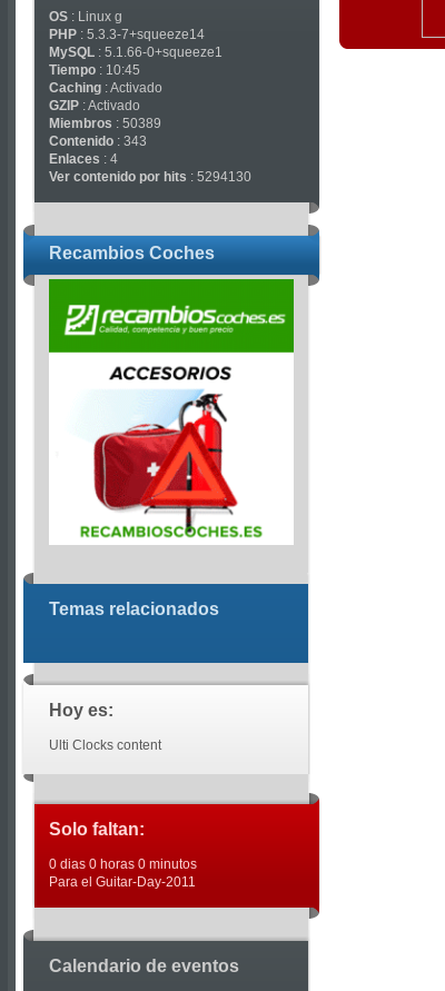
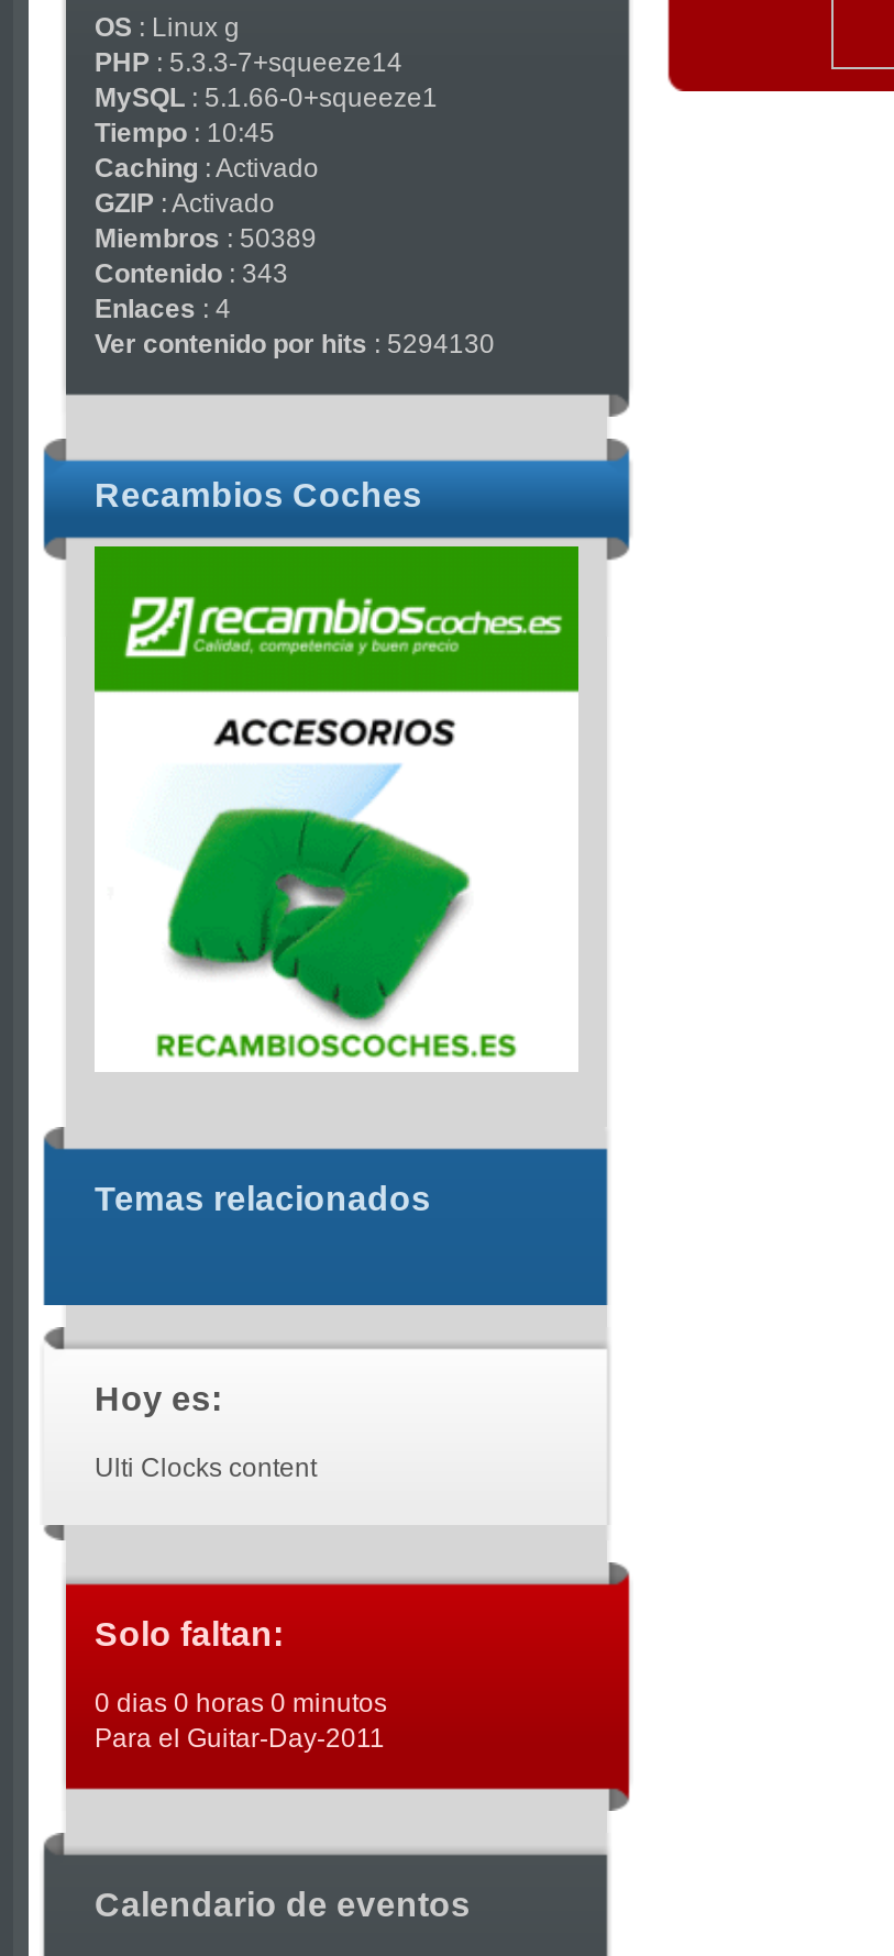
- [image]
+ [image]
